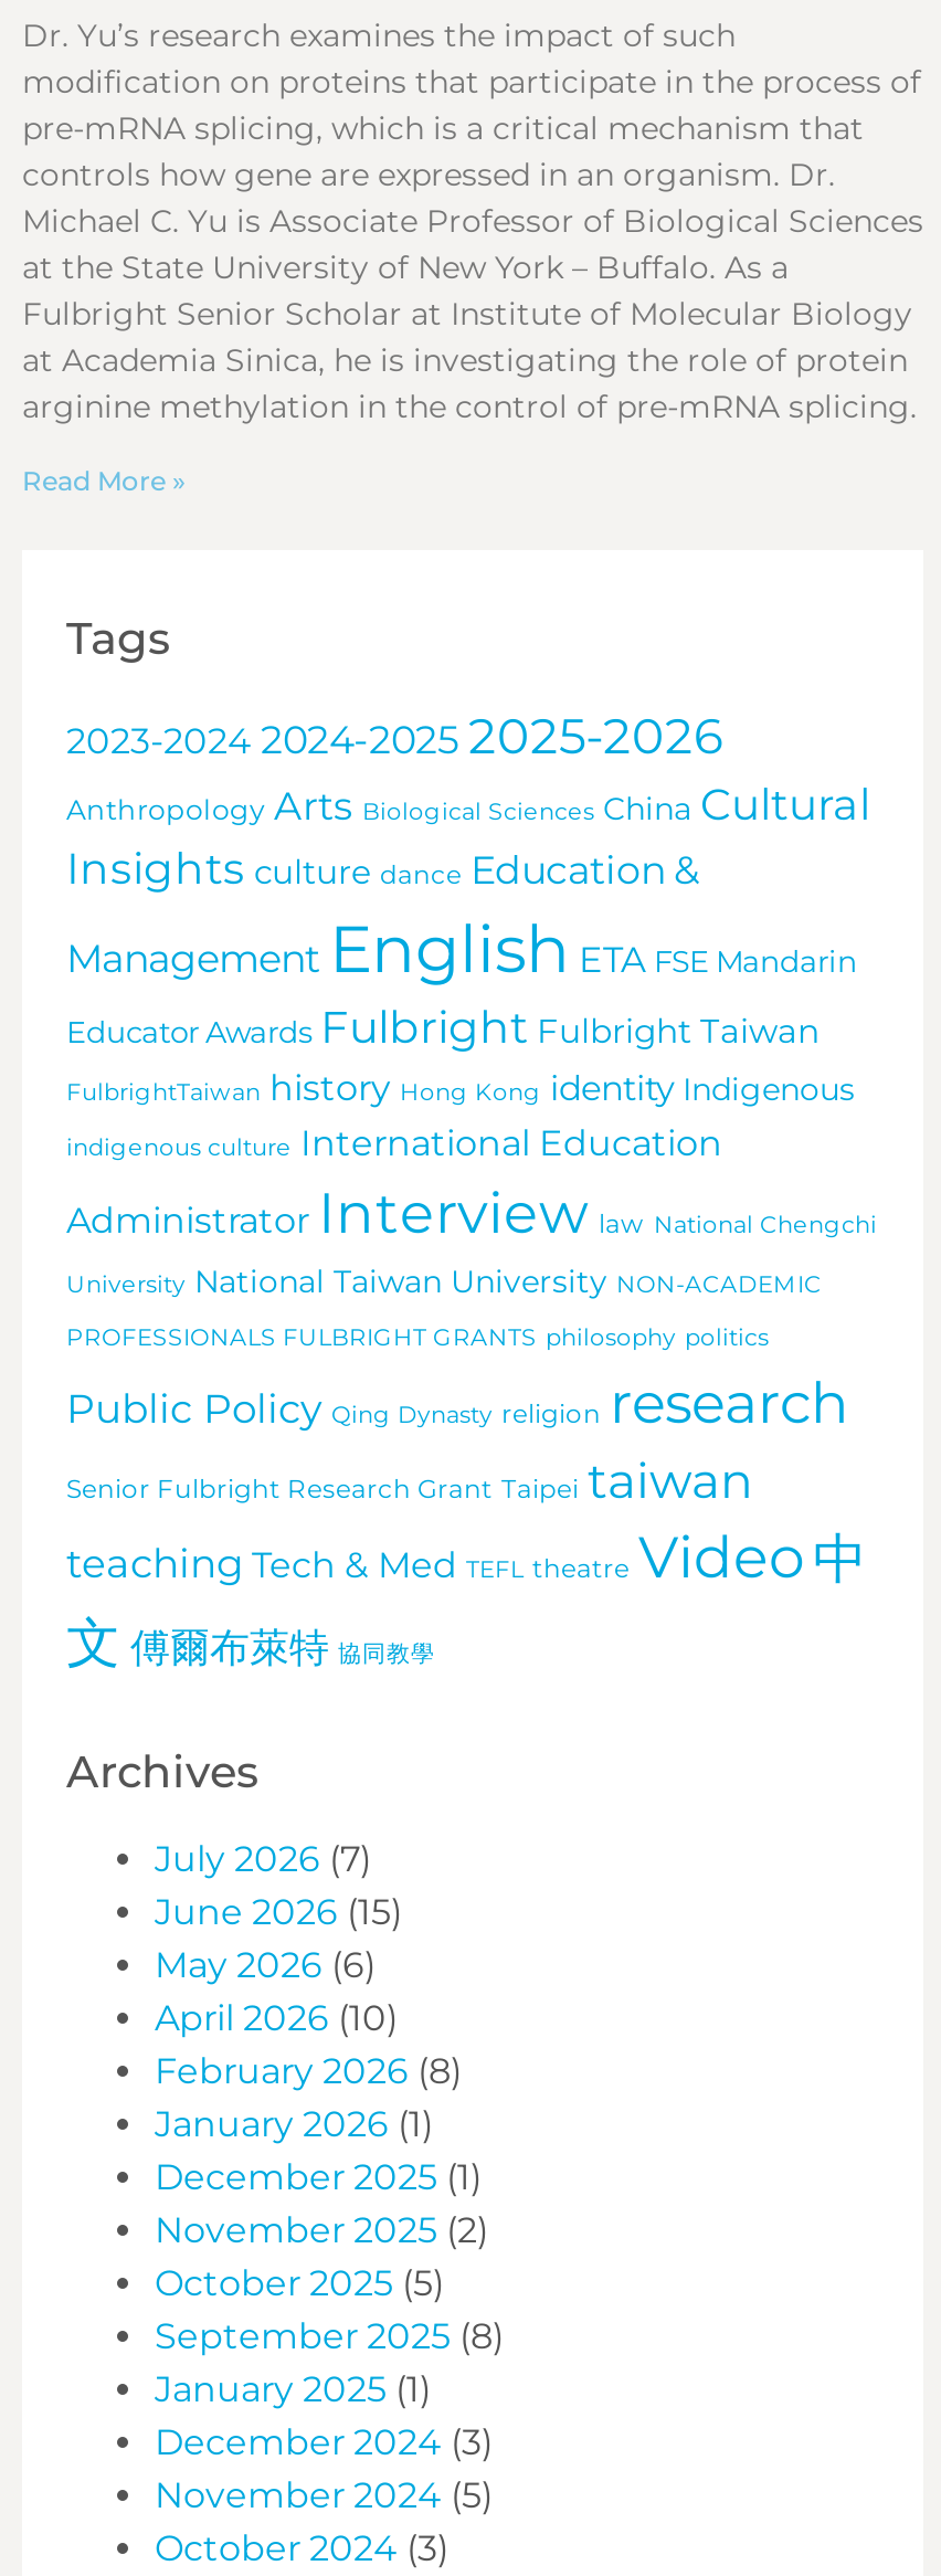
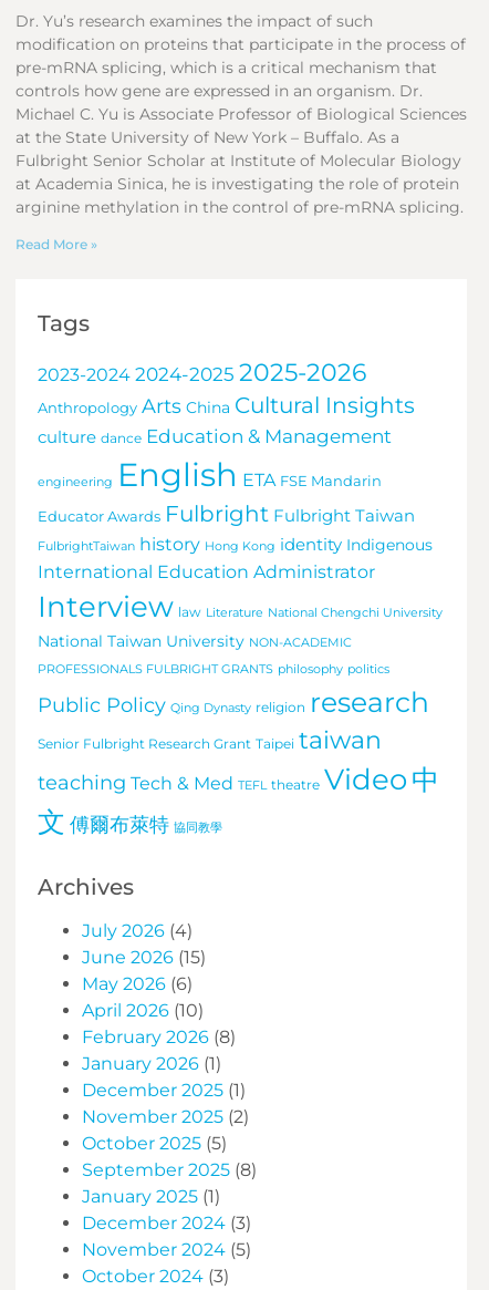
- Anthropology Arts Biological Sciences China Cultural
- Insights culture dance Education &
- Management English ETA FSE Mandarin
+ Anthropology Arts China Cultural Insights
+ culture dance Education & Management
+ engineering English ETA FSE Mandarin

- indigenous culture International Education
- Administrator Interview law National Chengchi
- University National Taiwan University NON-ACADEMIC
+ International Education Administrator
+ Interview law Literature National Chengchi University
+ National Taiwan University NON-ACADEMIC

- July 2026 (7)
+ July 2026 (4)
